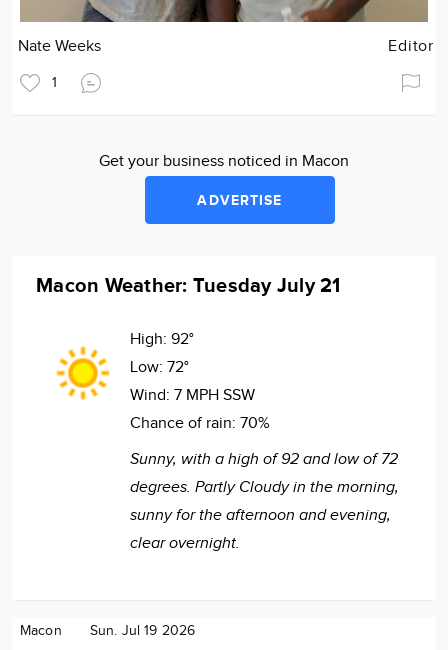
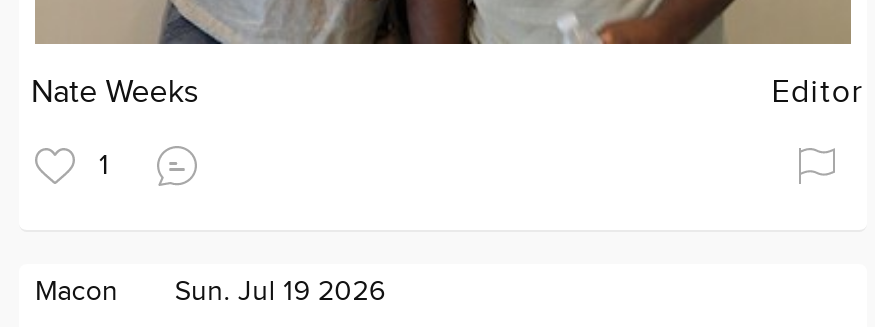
- Get your business noticed in Macon
- ADVERTISE

- [image]
- Macon Weather: Tuesday July 21
- High: 92°
- Low: 72°
- Wind: 7 MPH SSW
- Chance of rain: 70%
- Sunny, with a high of 92 and low of 72
- degrees. Partly Cloudy in the morning,
- sunny for the afternoon and evening,
- clear overnight.
